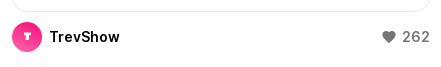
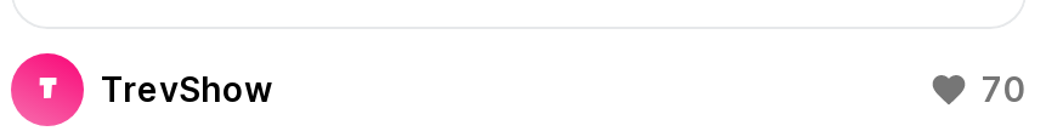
- 262
+ 70
